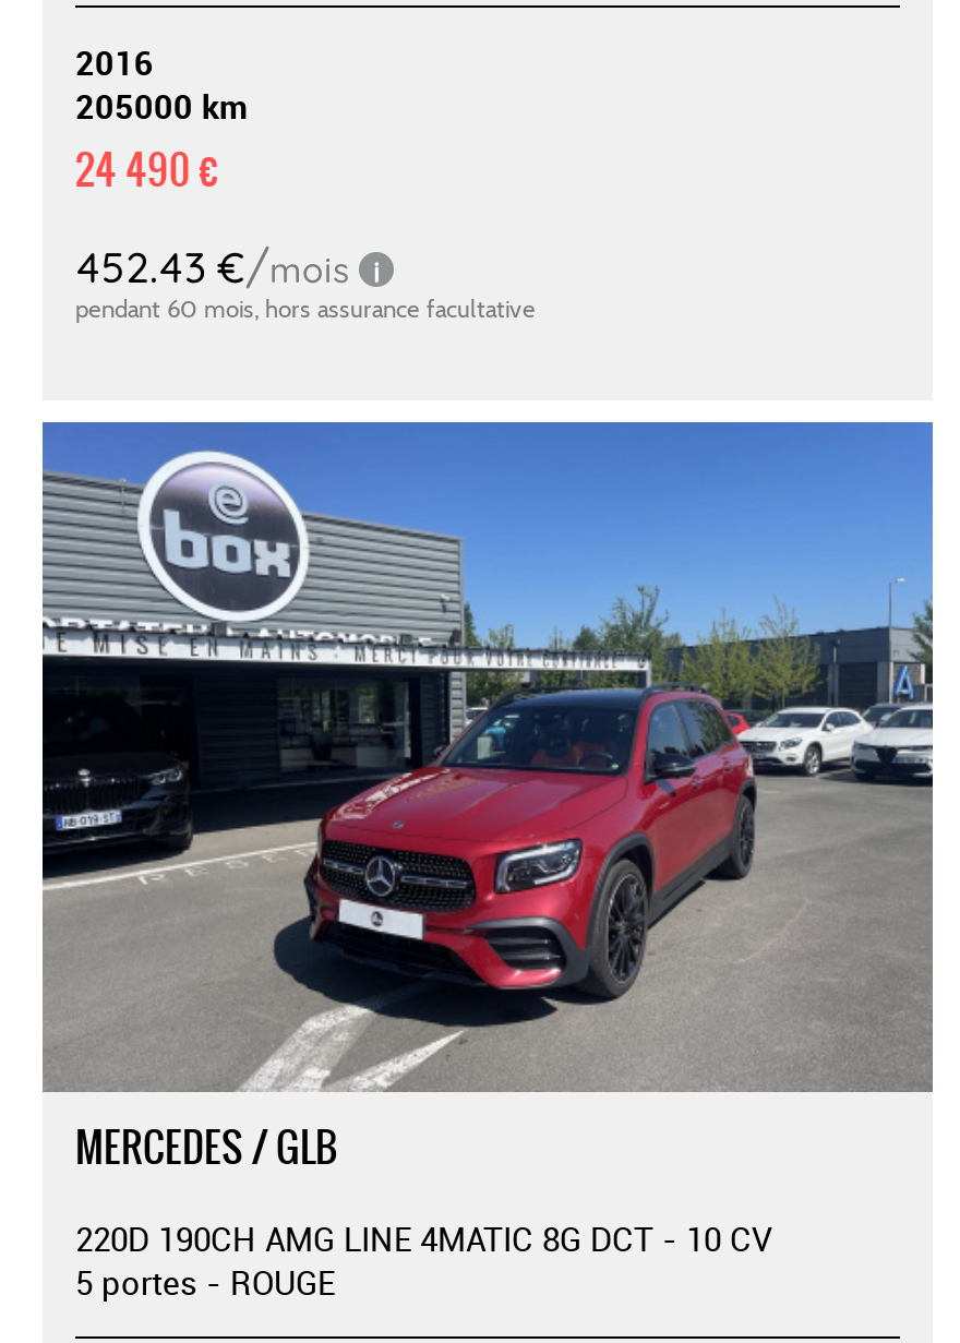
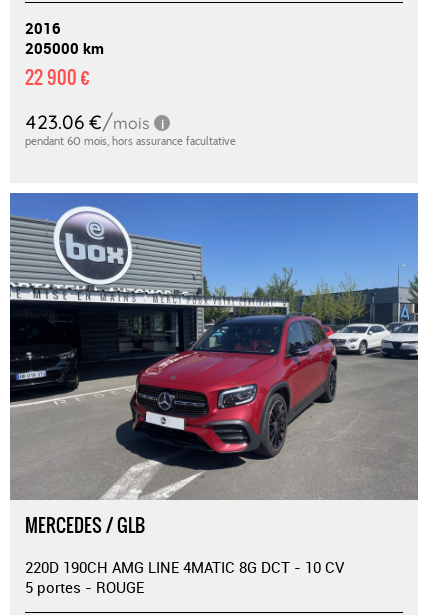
- 24 490 €
+ 22 900 €
